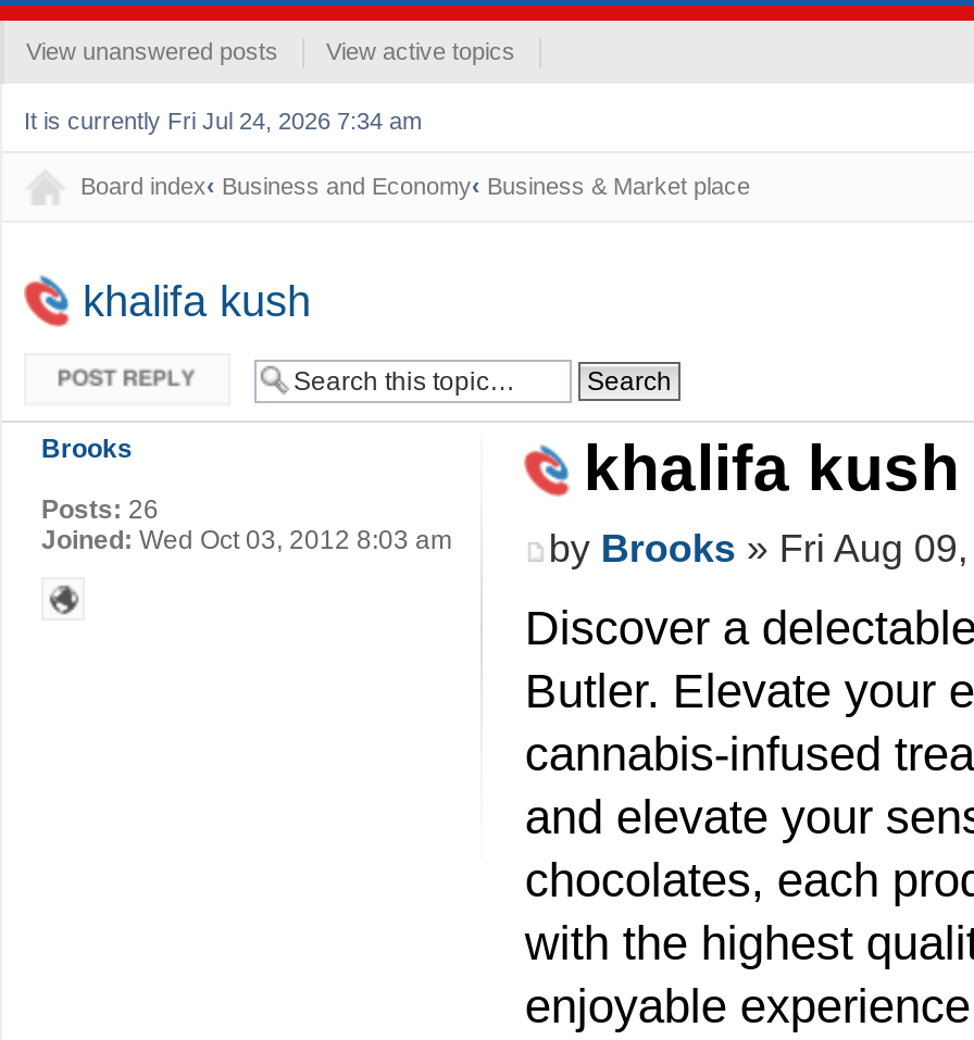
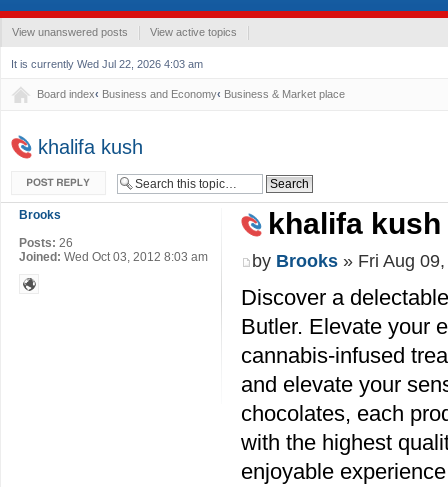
- It is currently Fri Jul 24, 2026 7:34 am
+ It is currently Wed Jul 22, 2026 4:03 am
